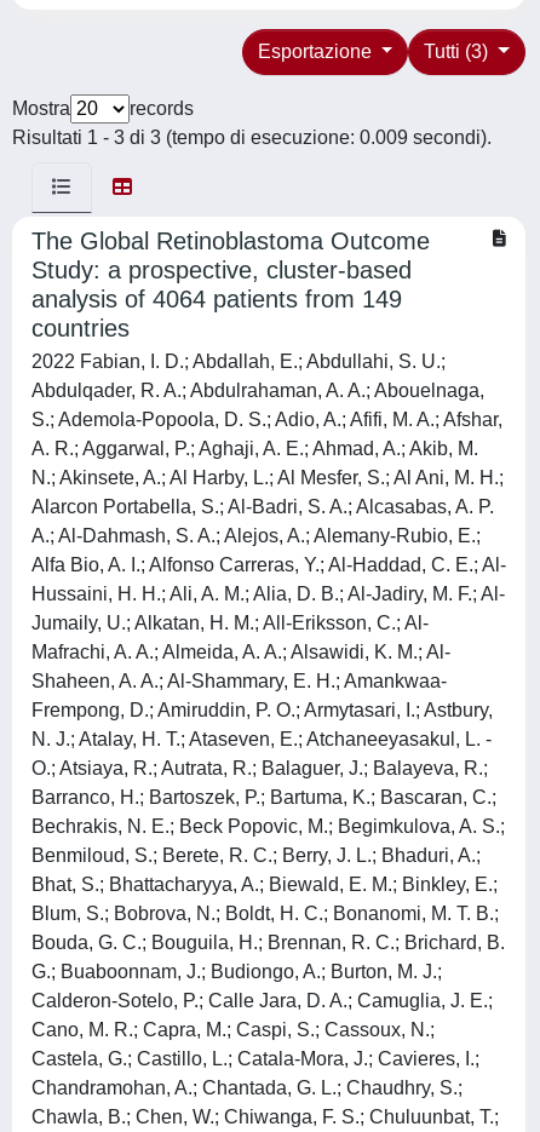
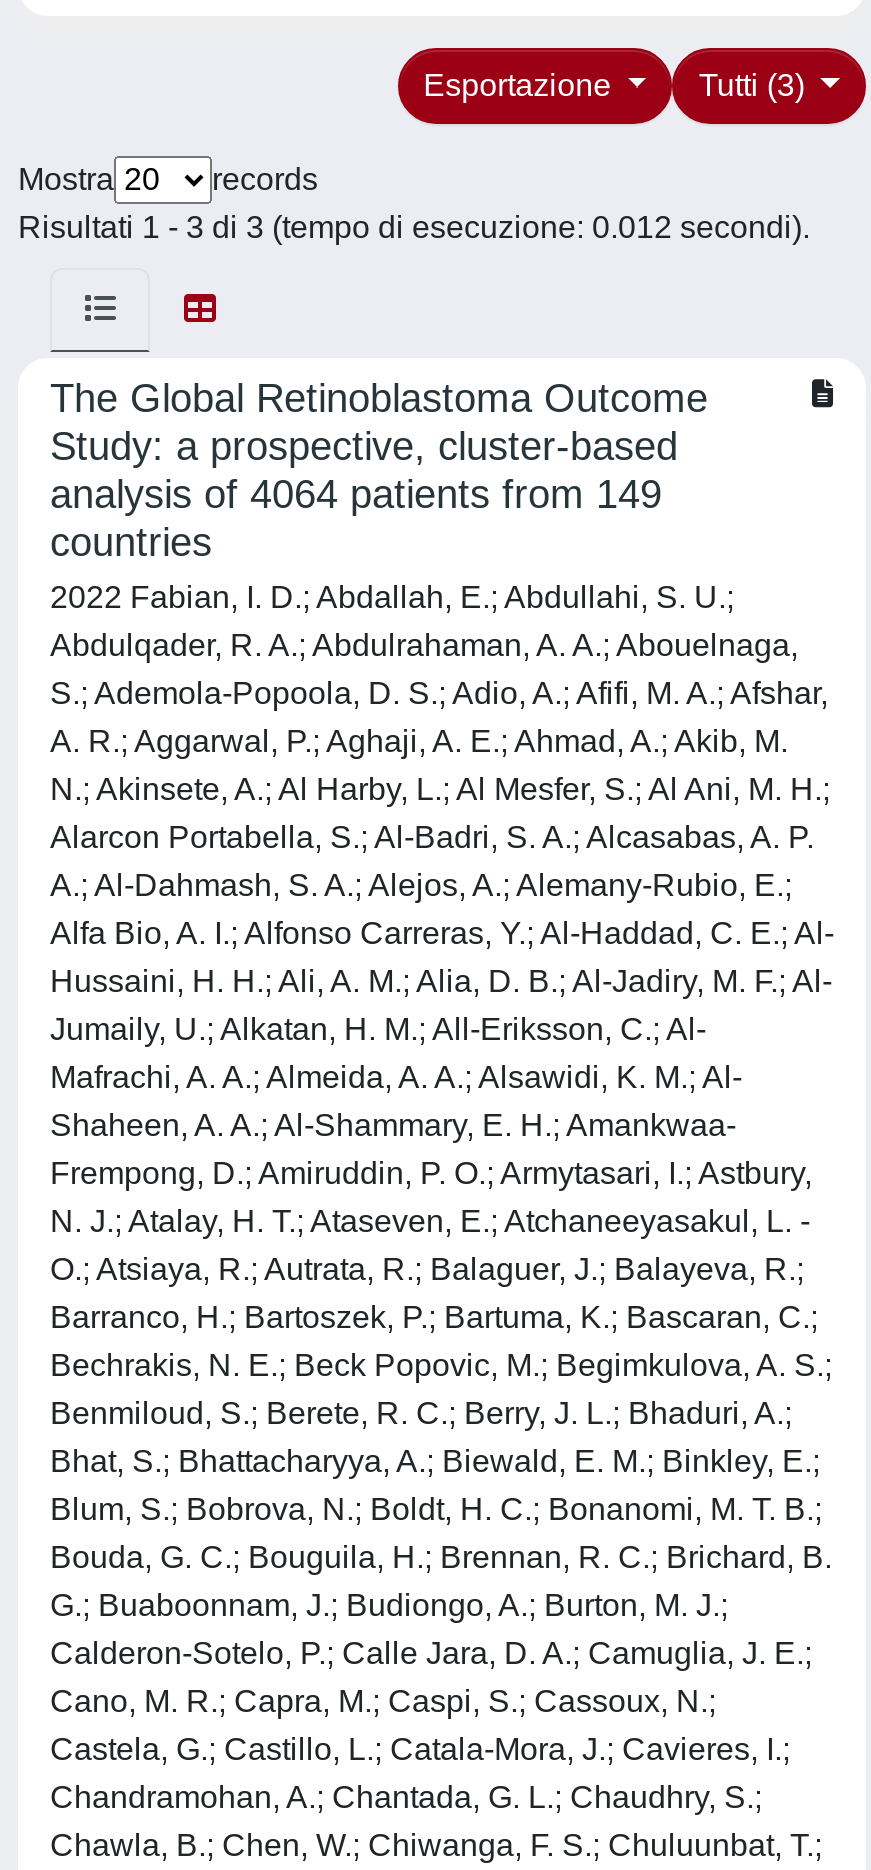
- Risultati 1 - 3 di 3 (tempo di esecuzione: 0.009 secondi).
+ Risultati 1 - 3 di 3 (tempo di esecuzione: 0.012 secondi).
